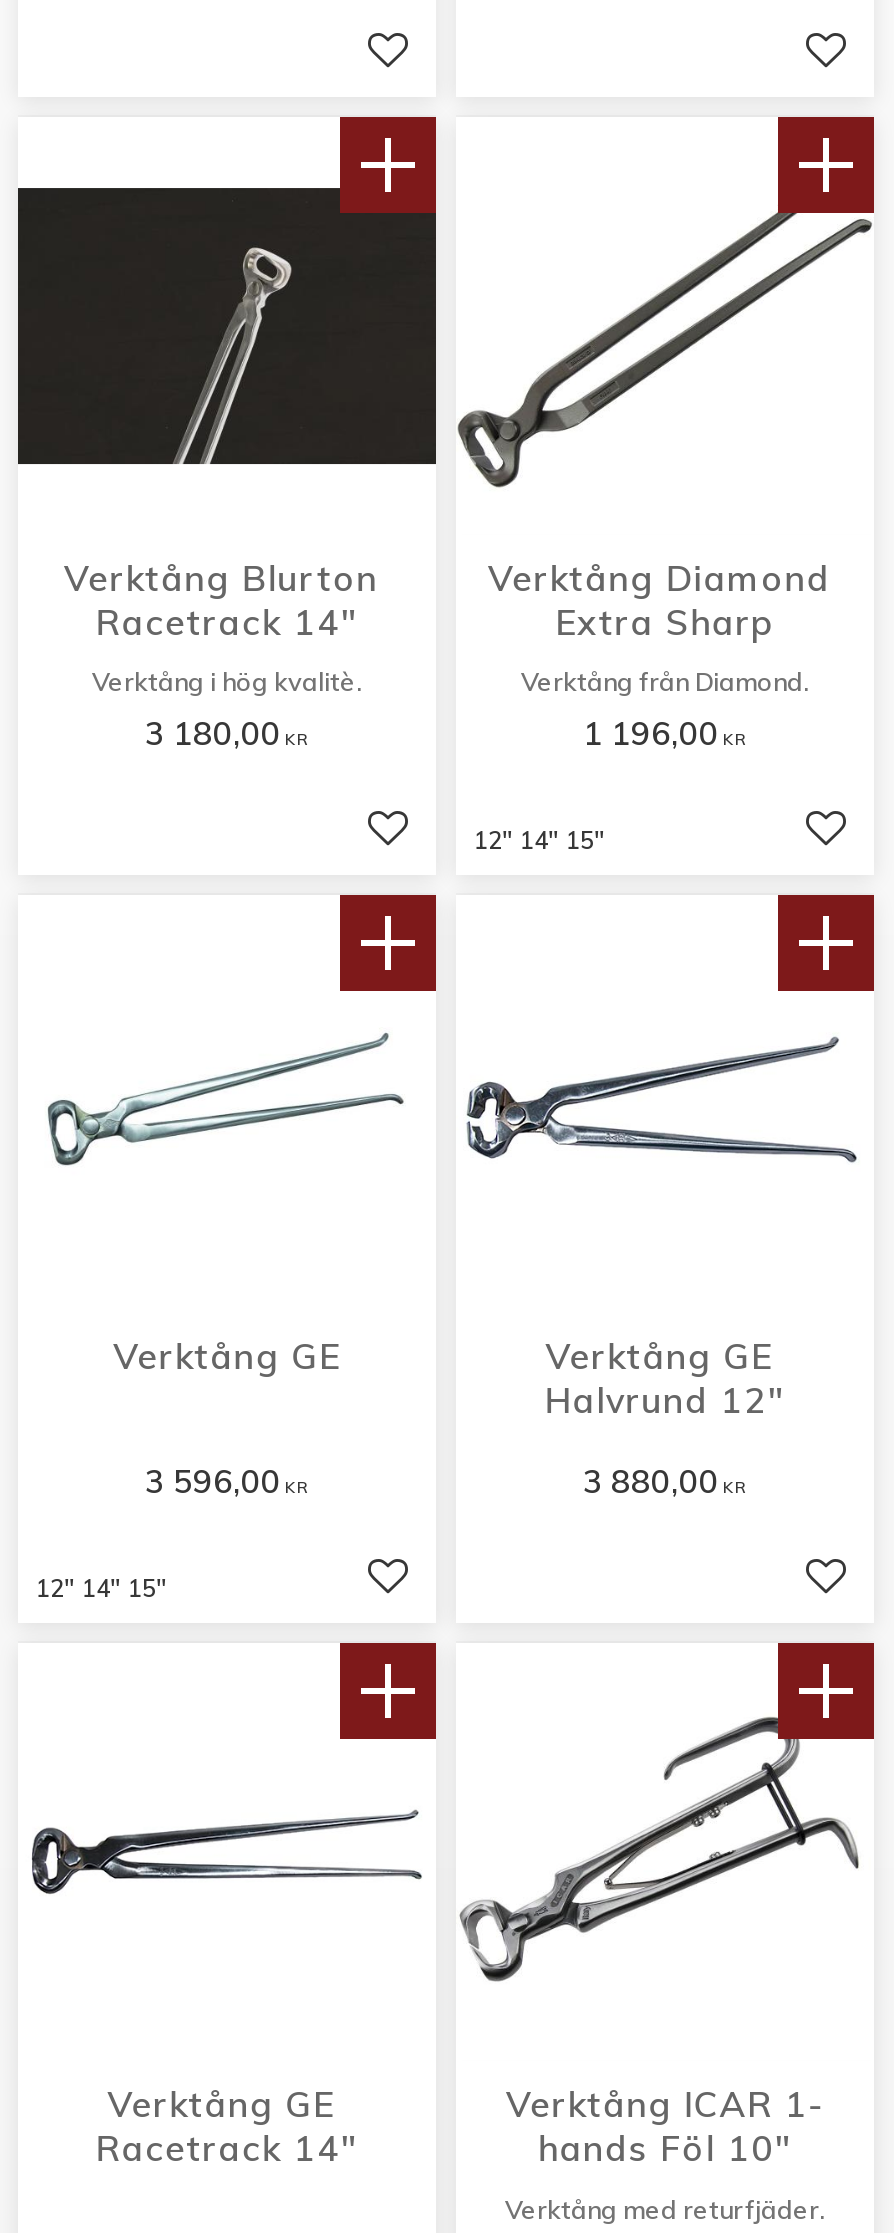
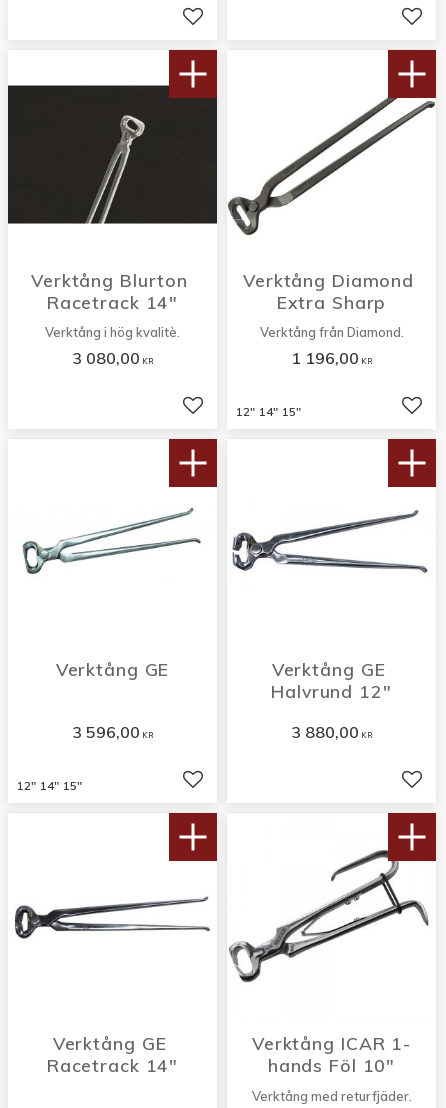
- 3 180,00 KR
+ 3 080,00 KR
